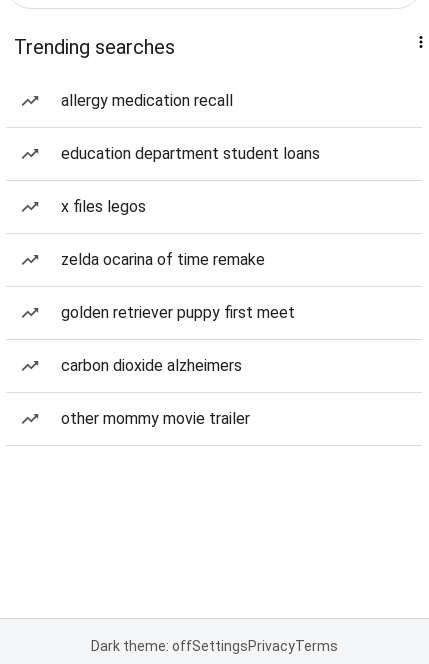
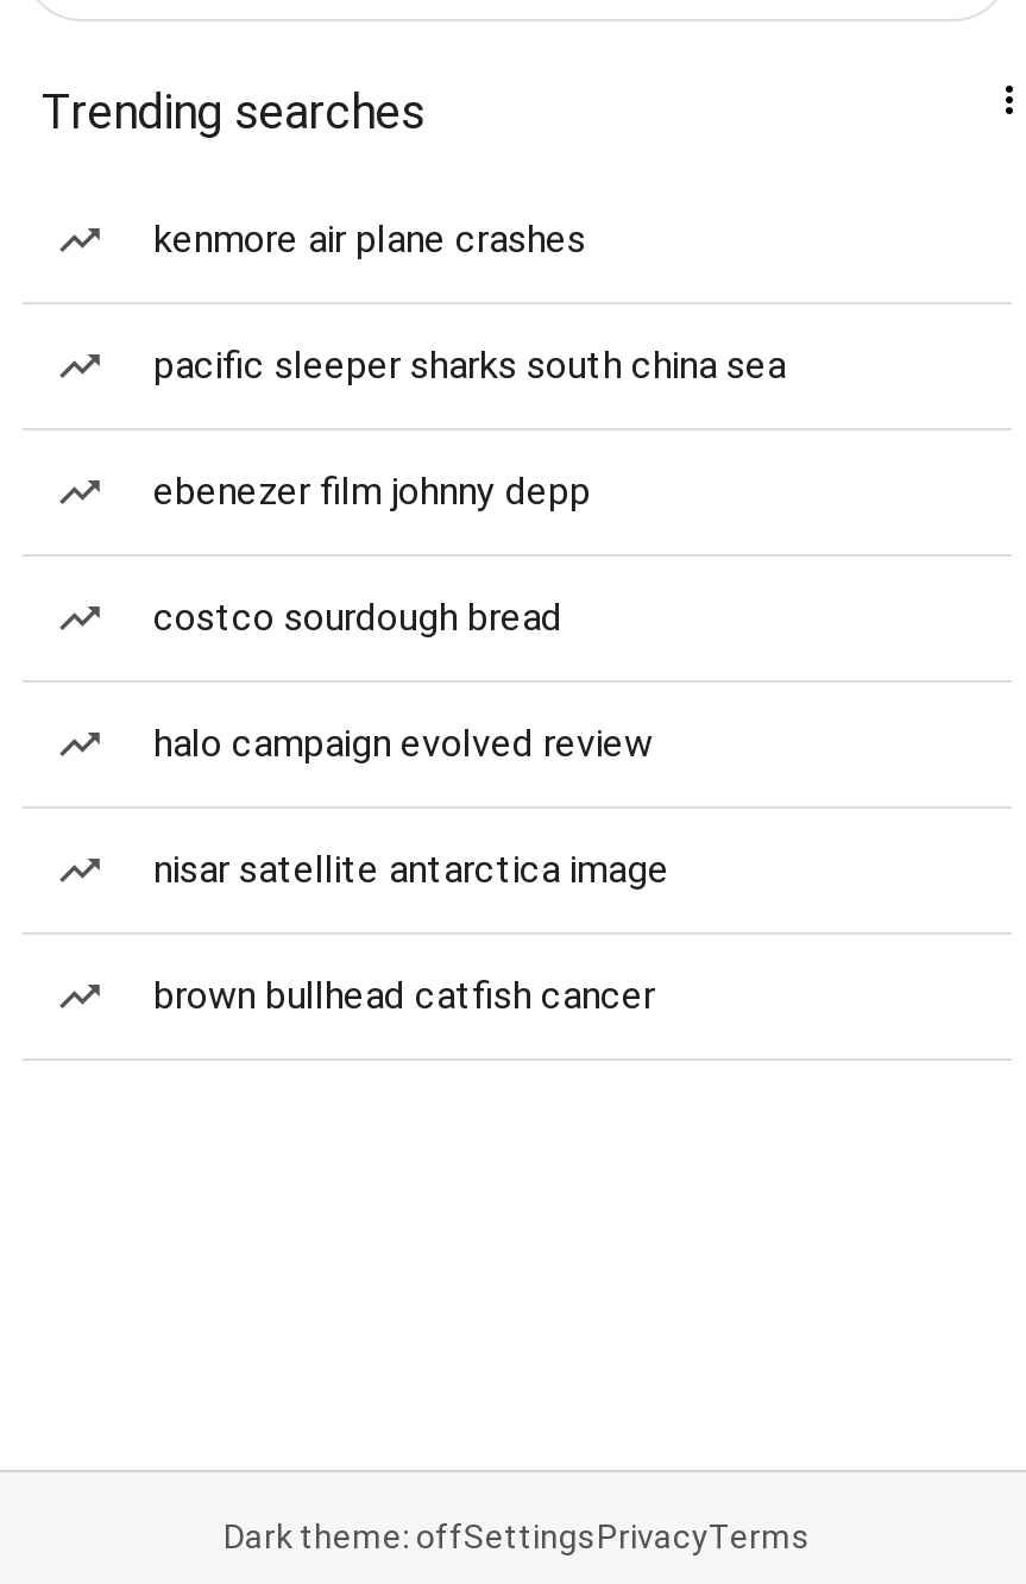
- allergy medication recall
+ kenmore air plane crashes

- education department student loans
+ pacific sleeper sharks south china sea

- x files legos
+ ebenezer film johnny depp

- zelda ocarina of time remake
+ costco sourdough bread

- golden retriever puppy first meet
+ halo campaign evolved review

- carbon dioxide alzheimers
+ nisar satellite antarctica image

- other mommy movie trailer
+ brown bullhead catfish cancer
